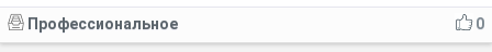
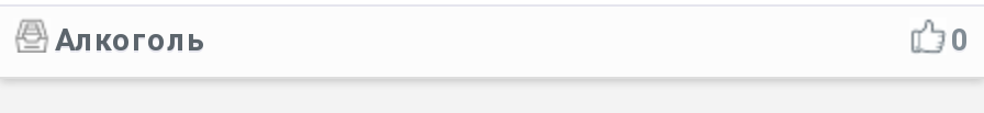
- Профессиональное
+ Алкоголь
